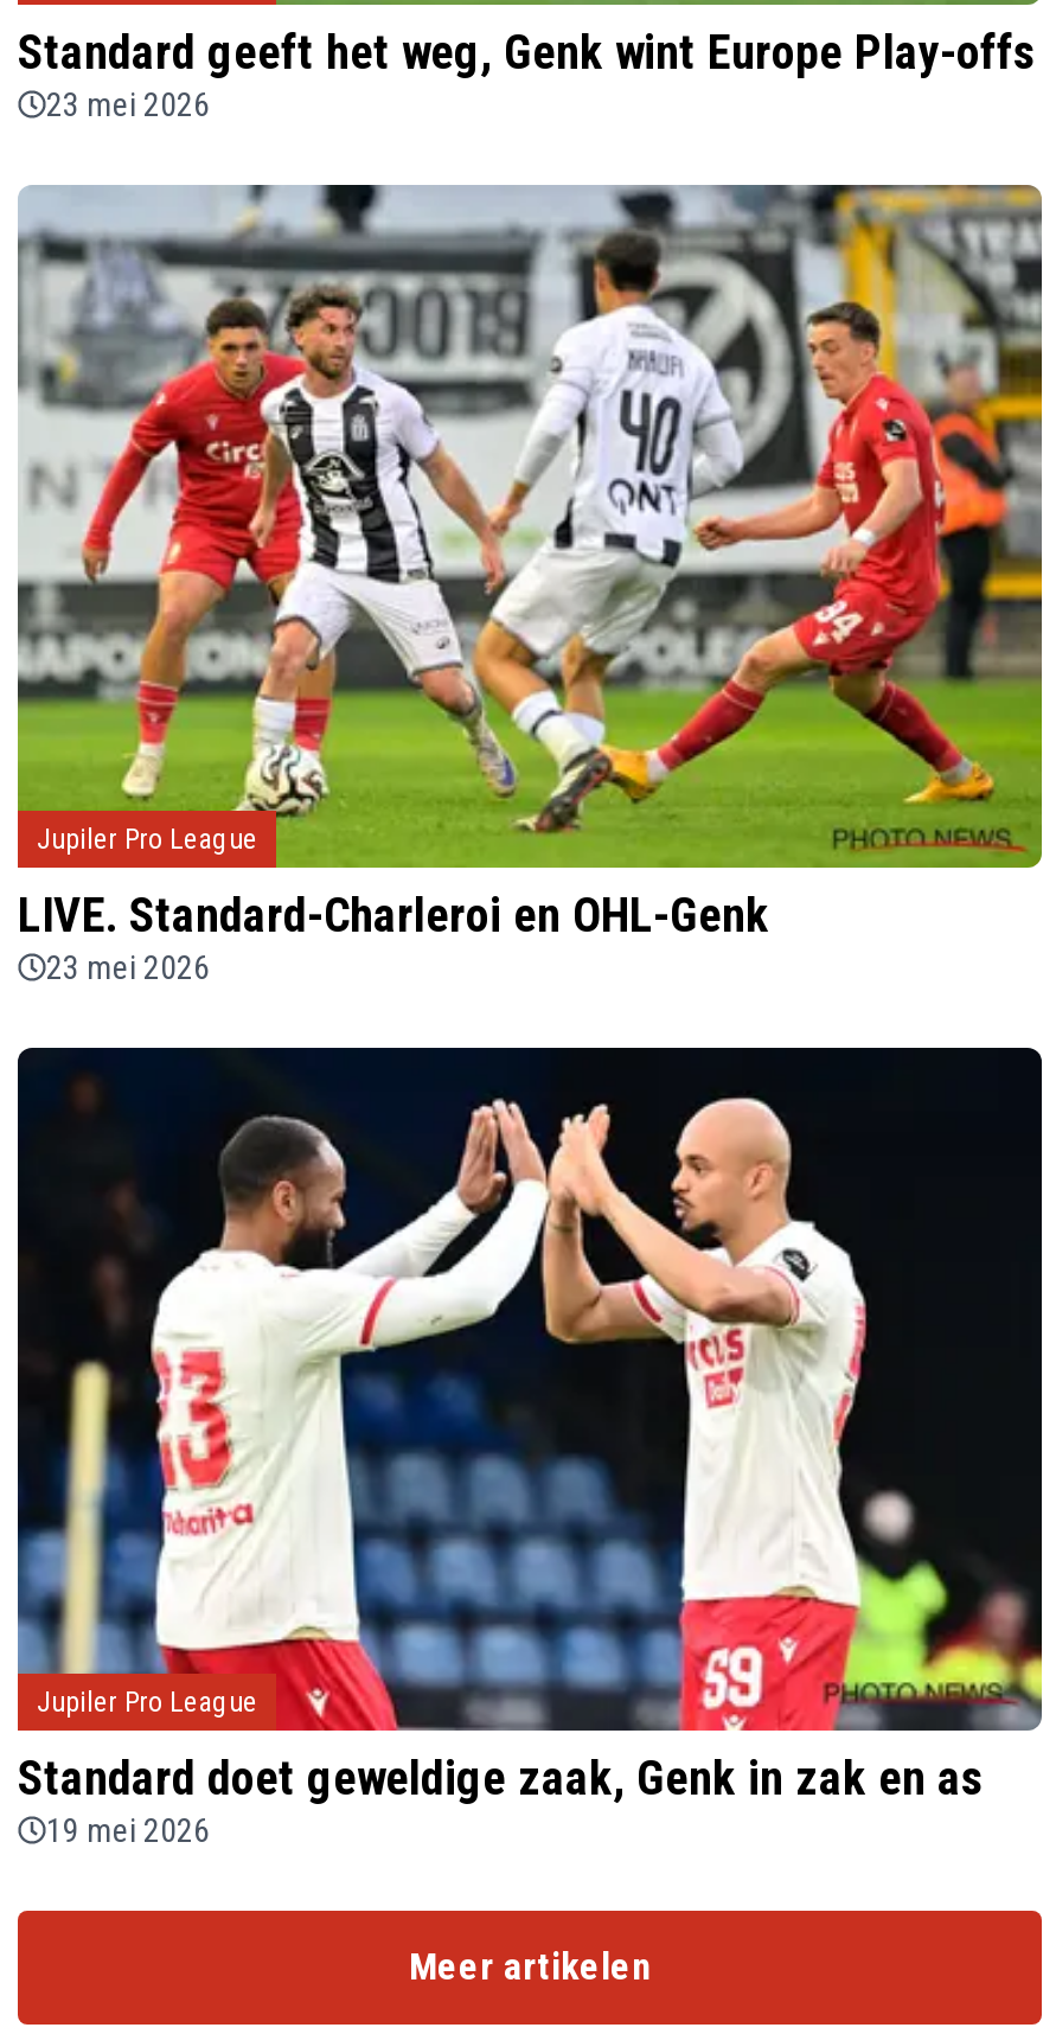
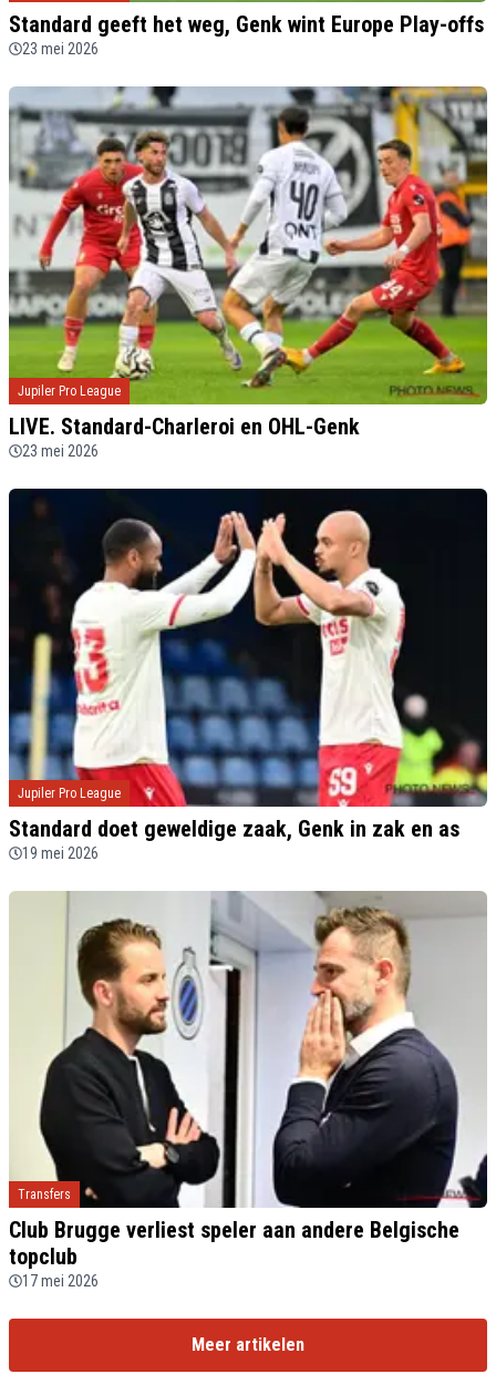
+ [image]
+ Transfers
+ Club Brugge verliest speler aan andere Belgische
+ topclub
+ 17 mei 2026
